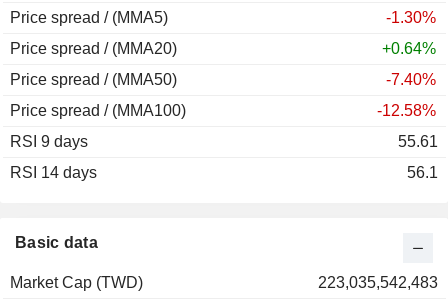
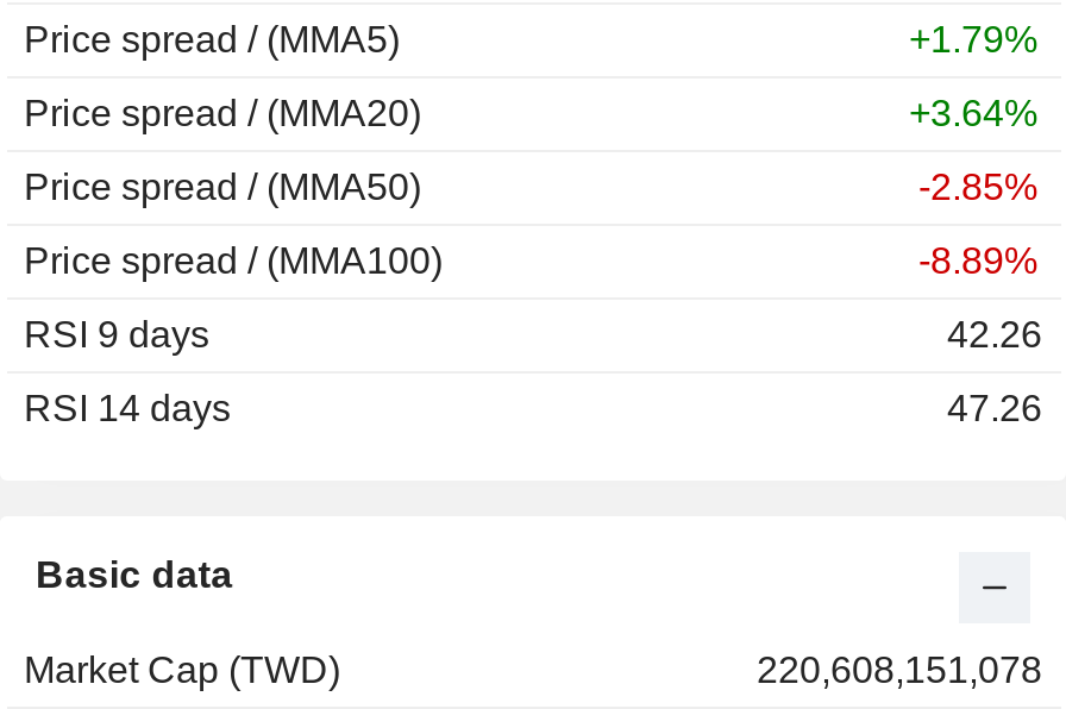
- -1.30%
+ +1.79%

- +0.64%
+ +3.64%

- -7.40%
+ -2.85%

- -12.58%
+ -8.89%

- 55.61
+ 42.26

- 56.1
+ 47.26

- 223,035,542,483
+ 220,608,151,078
